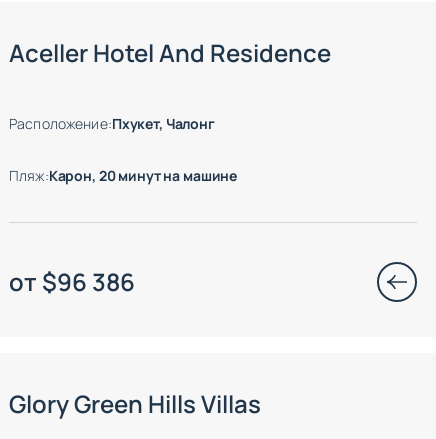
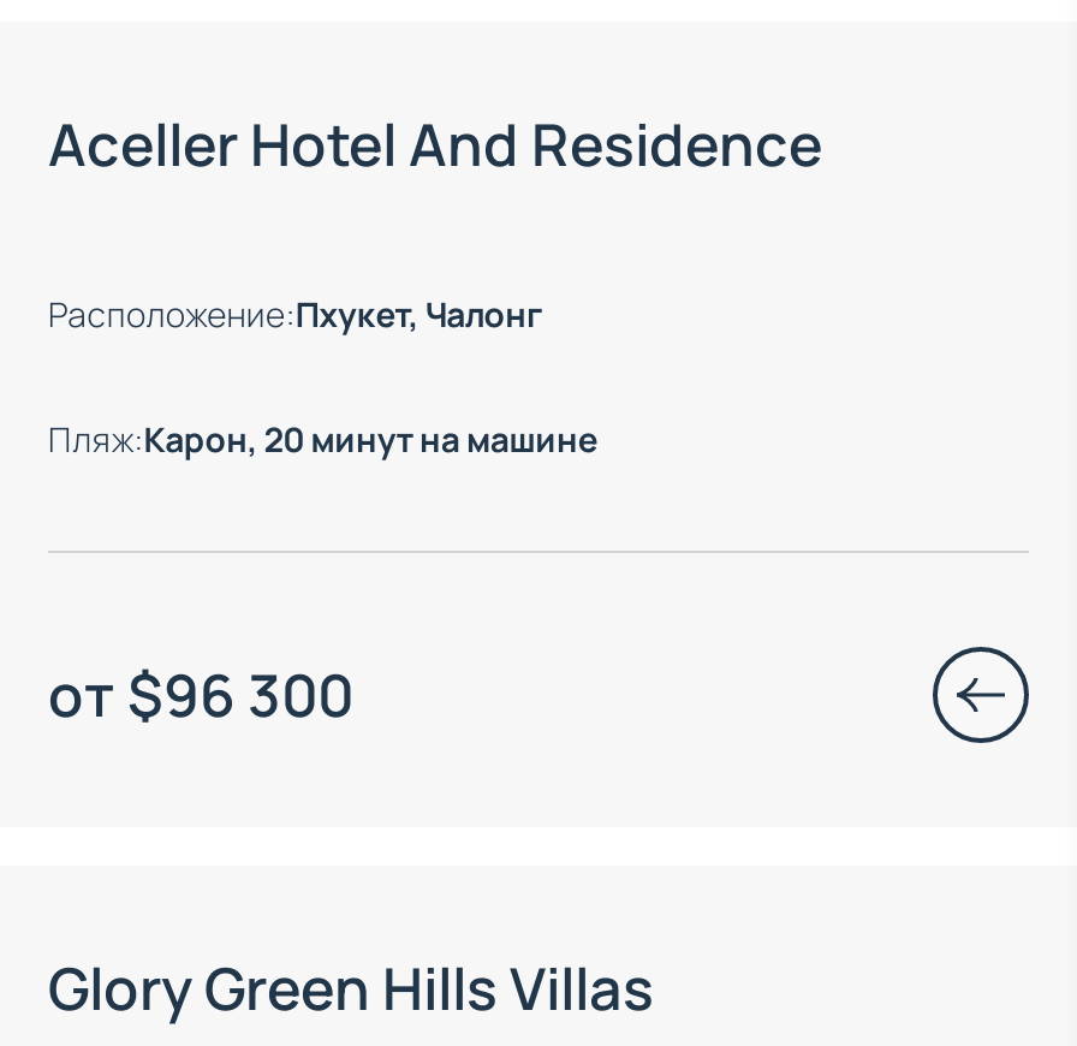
- от $96 386
+ от $96 300
